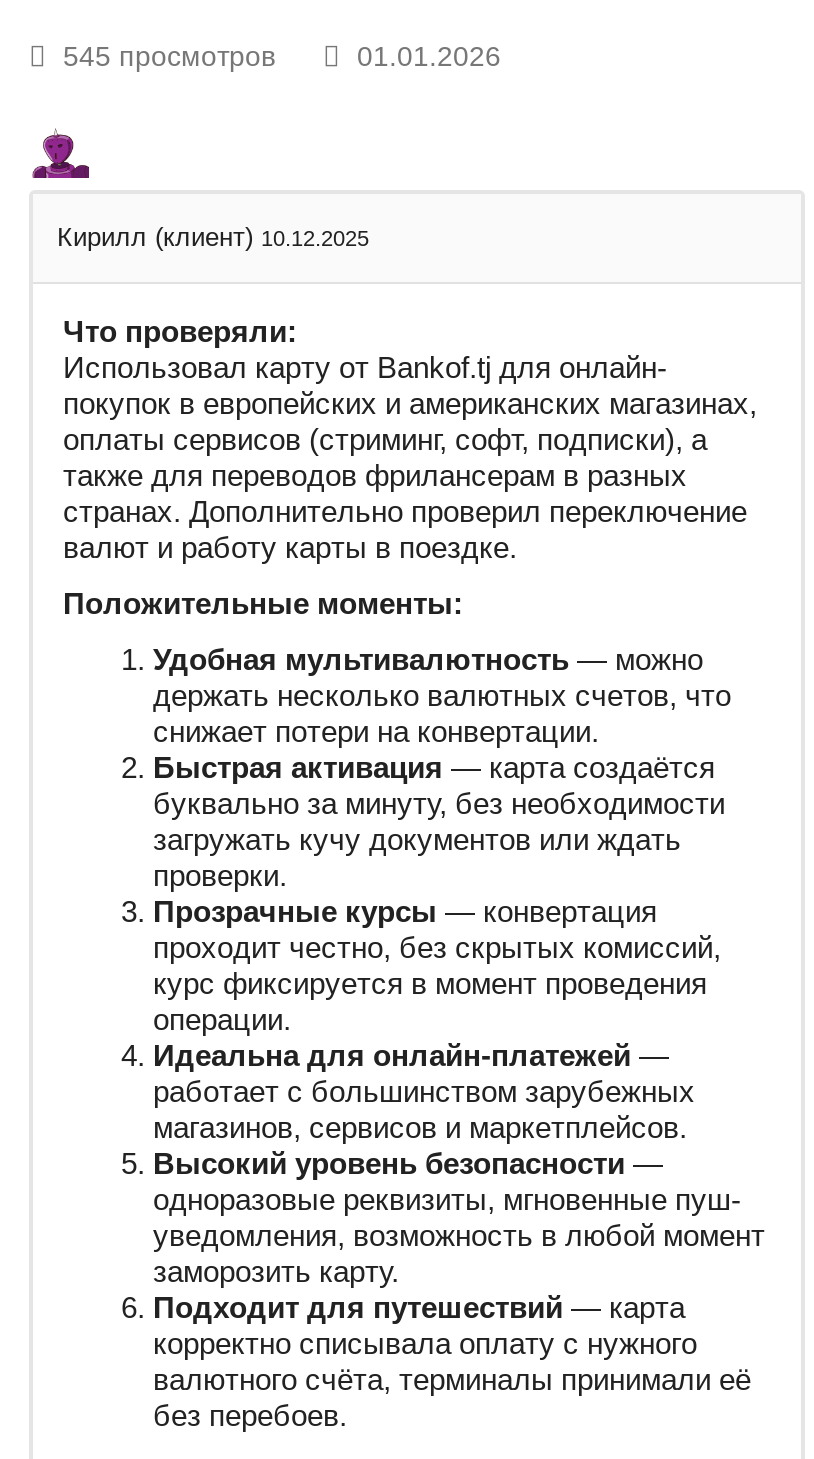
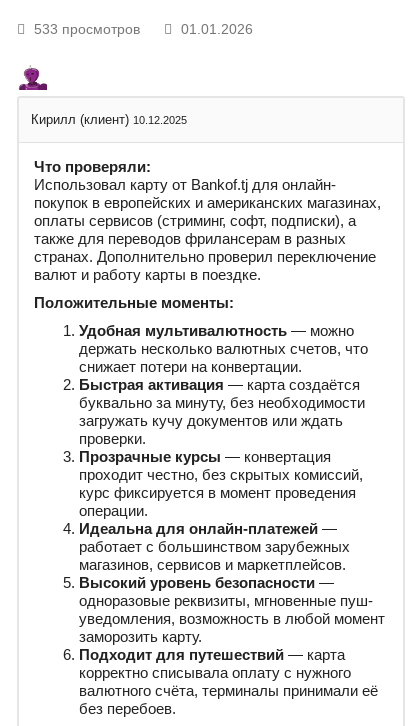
- 545 просмотров
+ 533 просмотров
